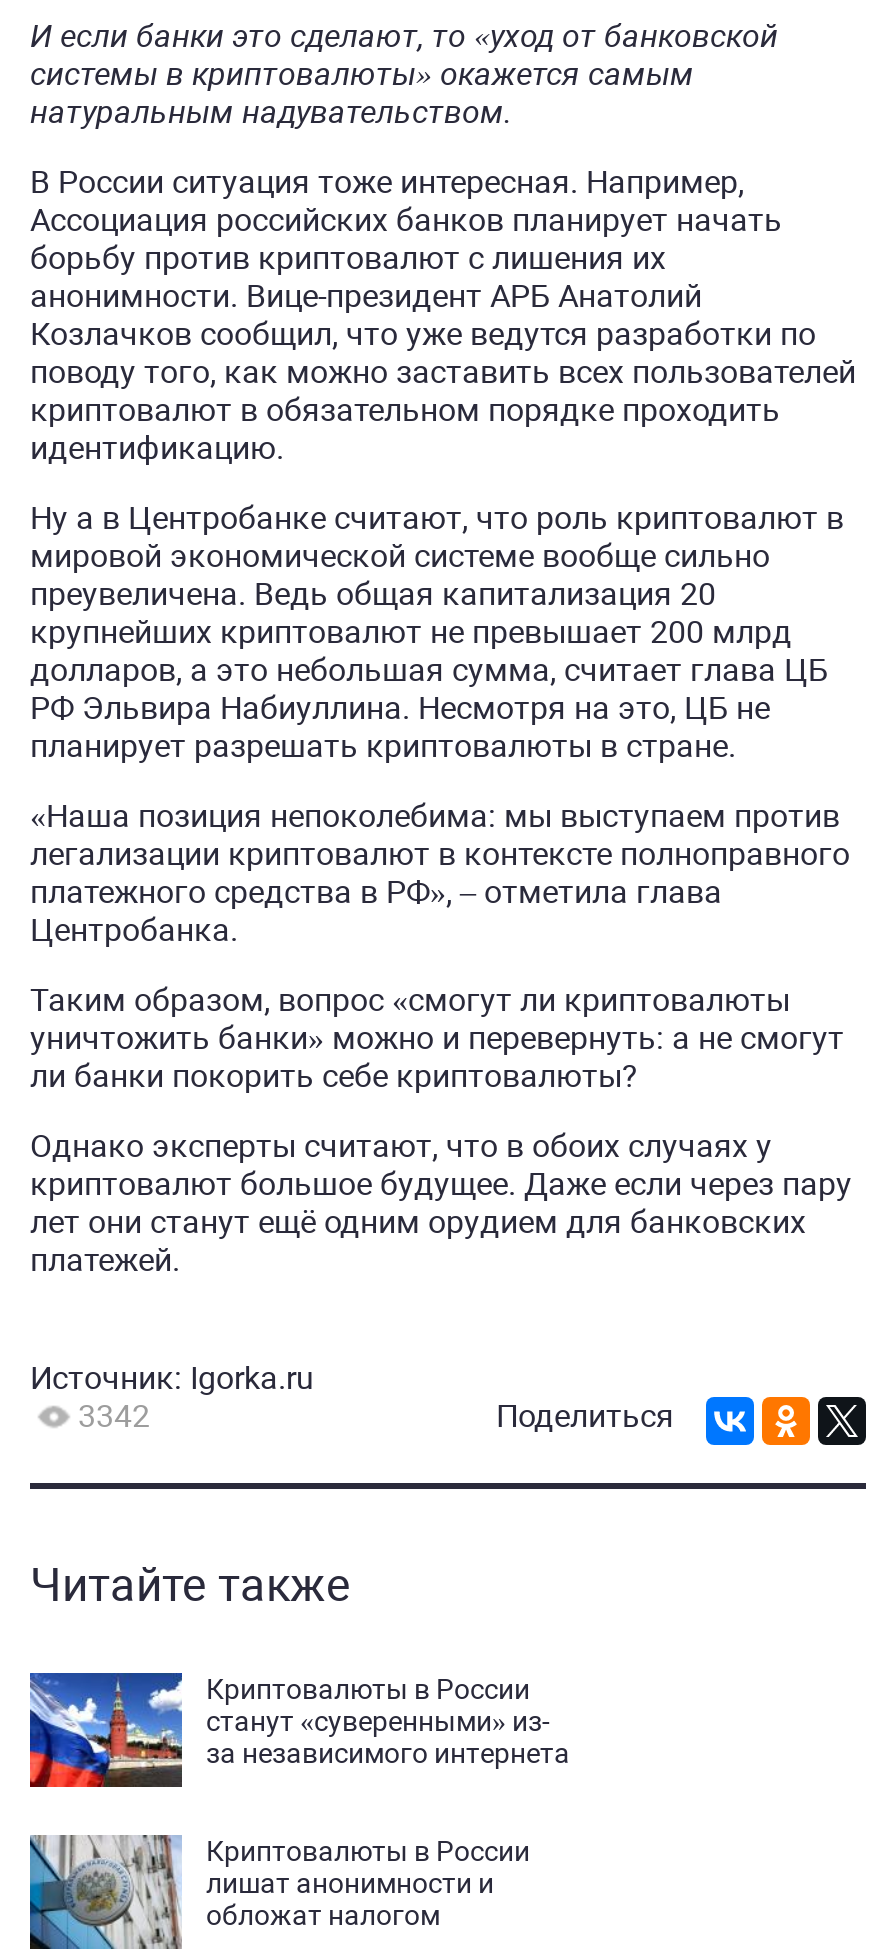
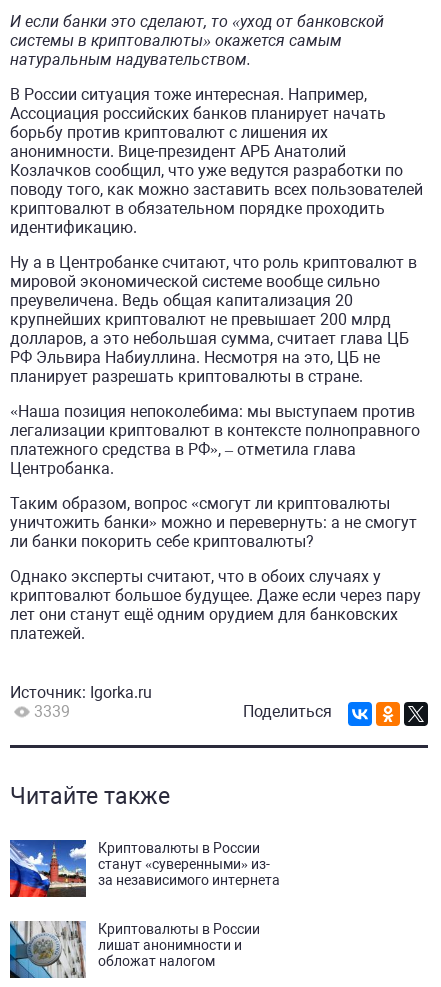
- 3342
+ 3339
